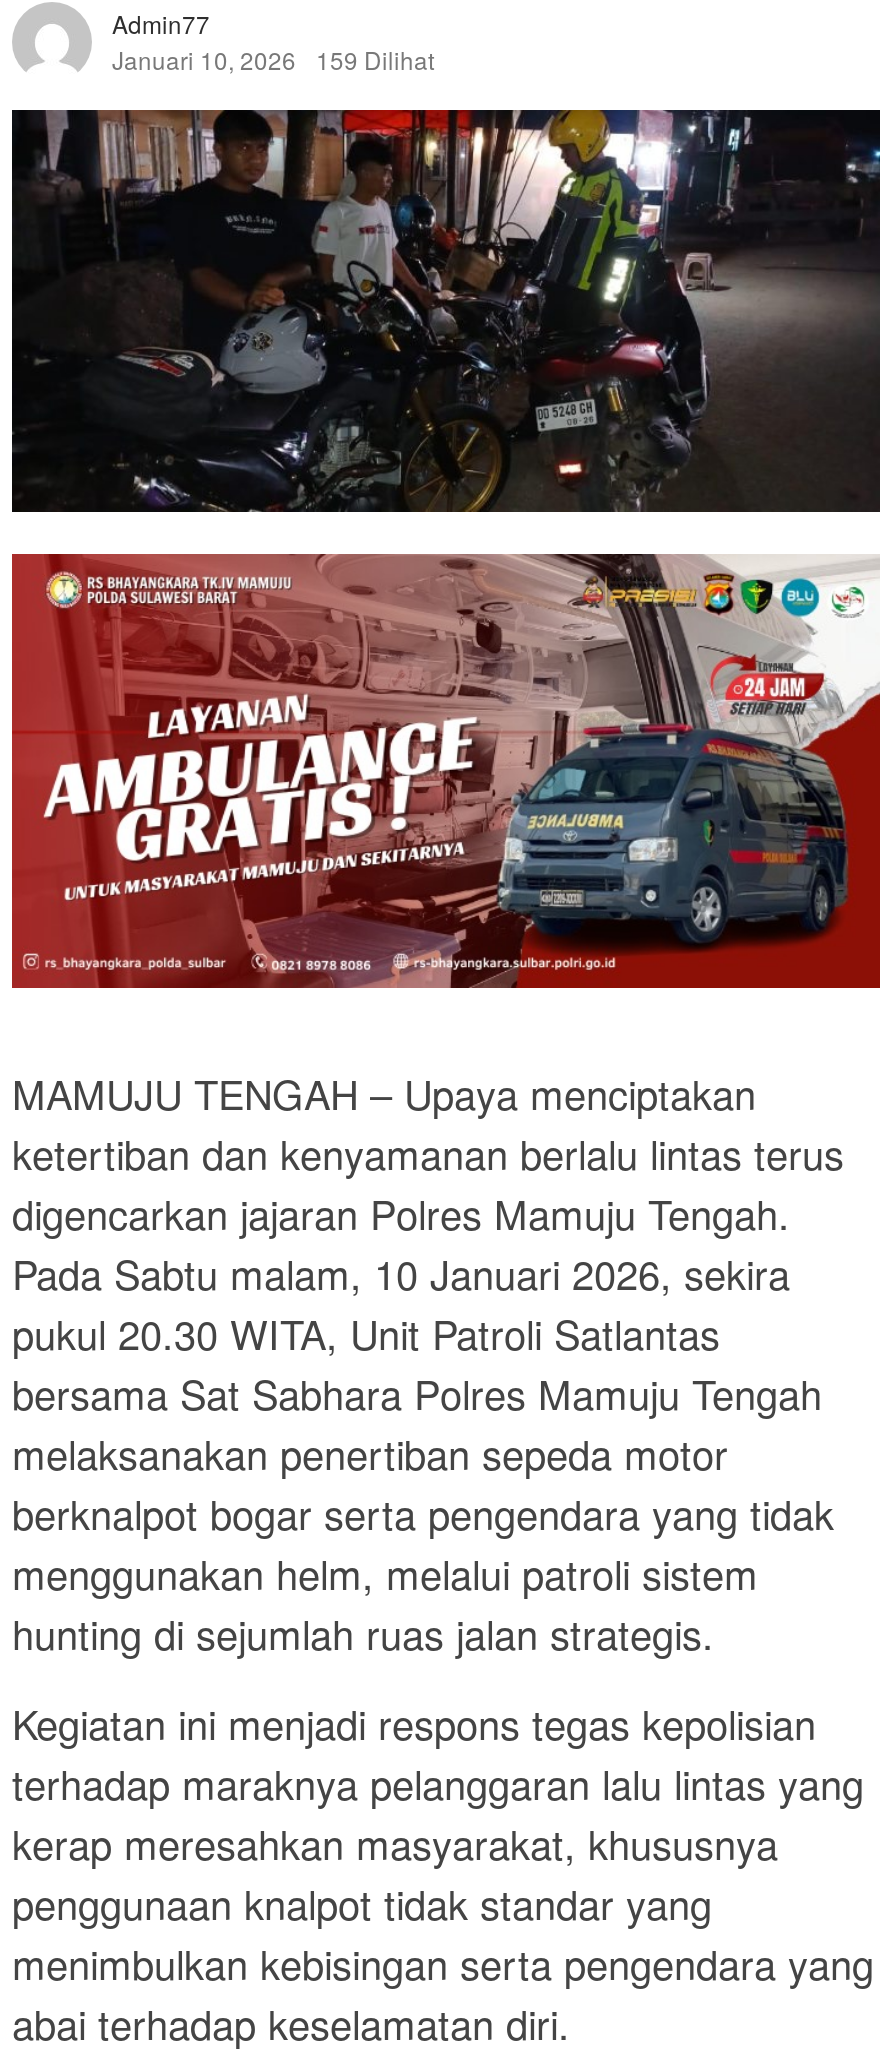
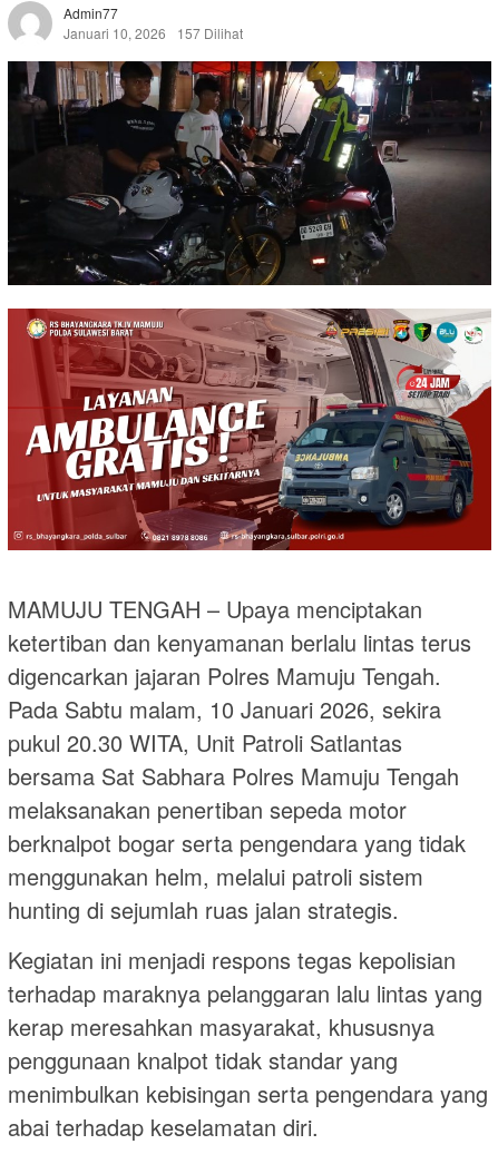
- Januari 10, 2026 159 Dilihat
+ Januari 10, 2026 157 Dilihat
